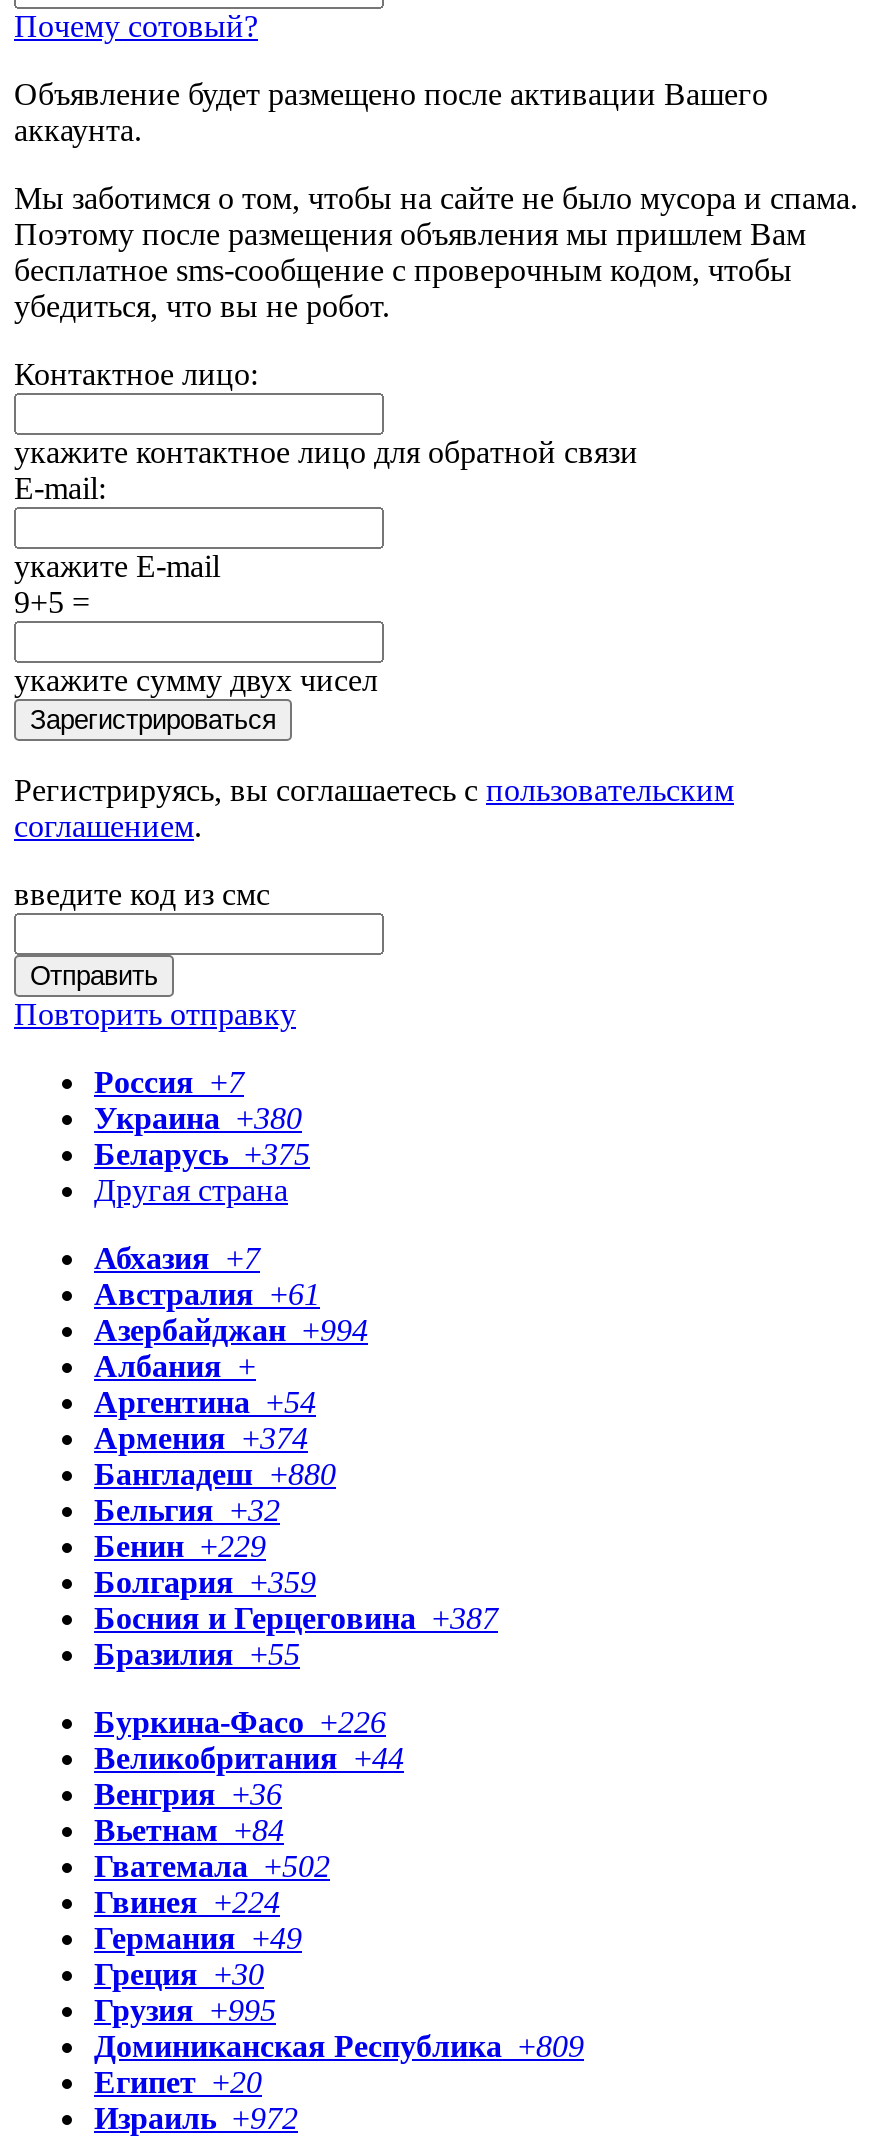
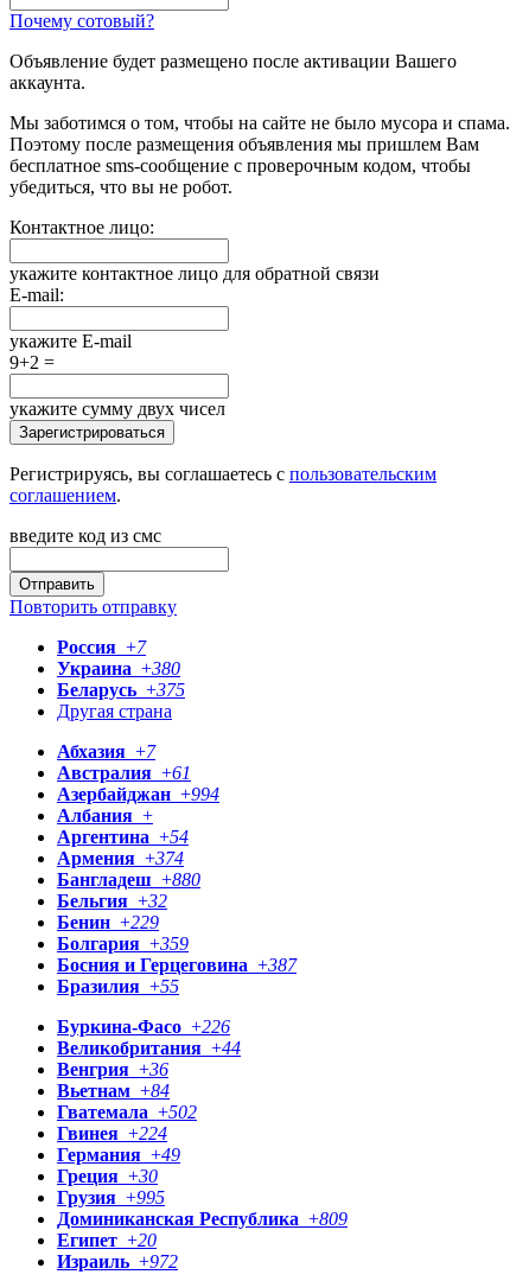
- 9+5 =
+ 9+2 =
